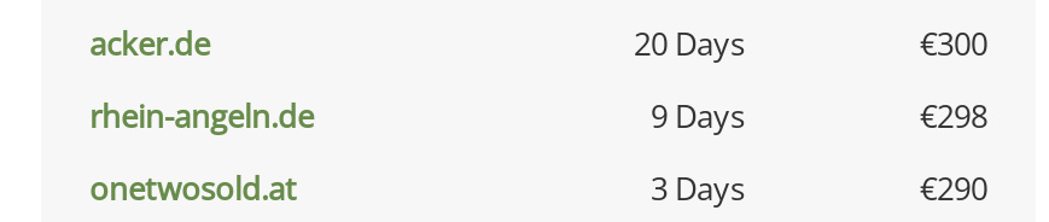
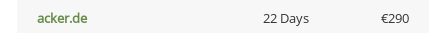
- 20 Days
- €300
- rhein-angeln.de
- 9 Days
- €298
- onetwosold.at
- 3 Days
+ 22 Days
